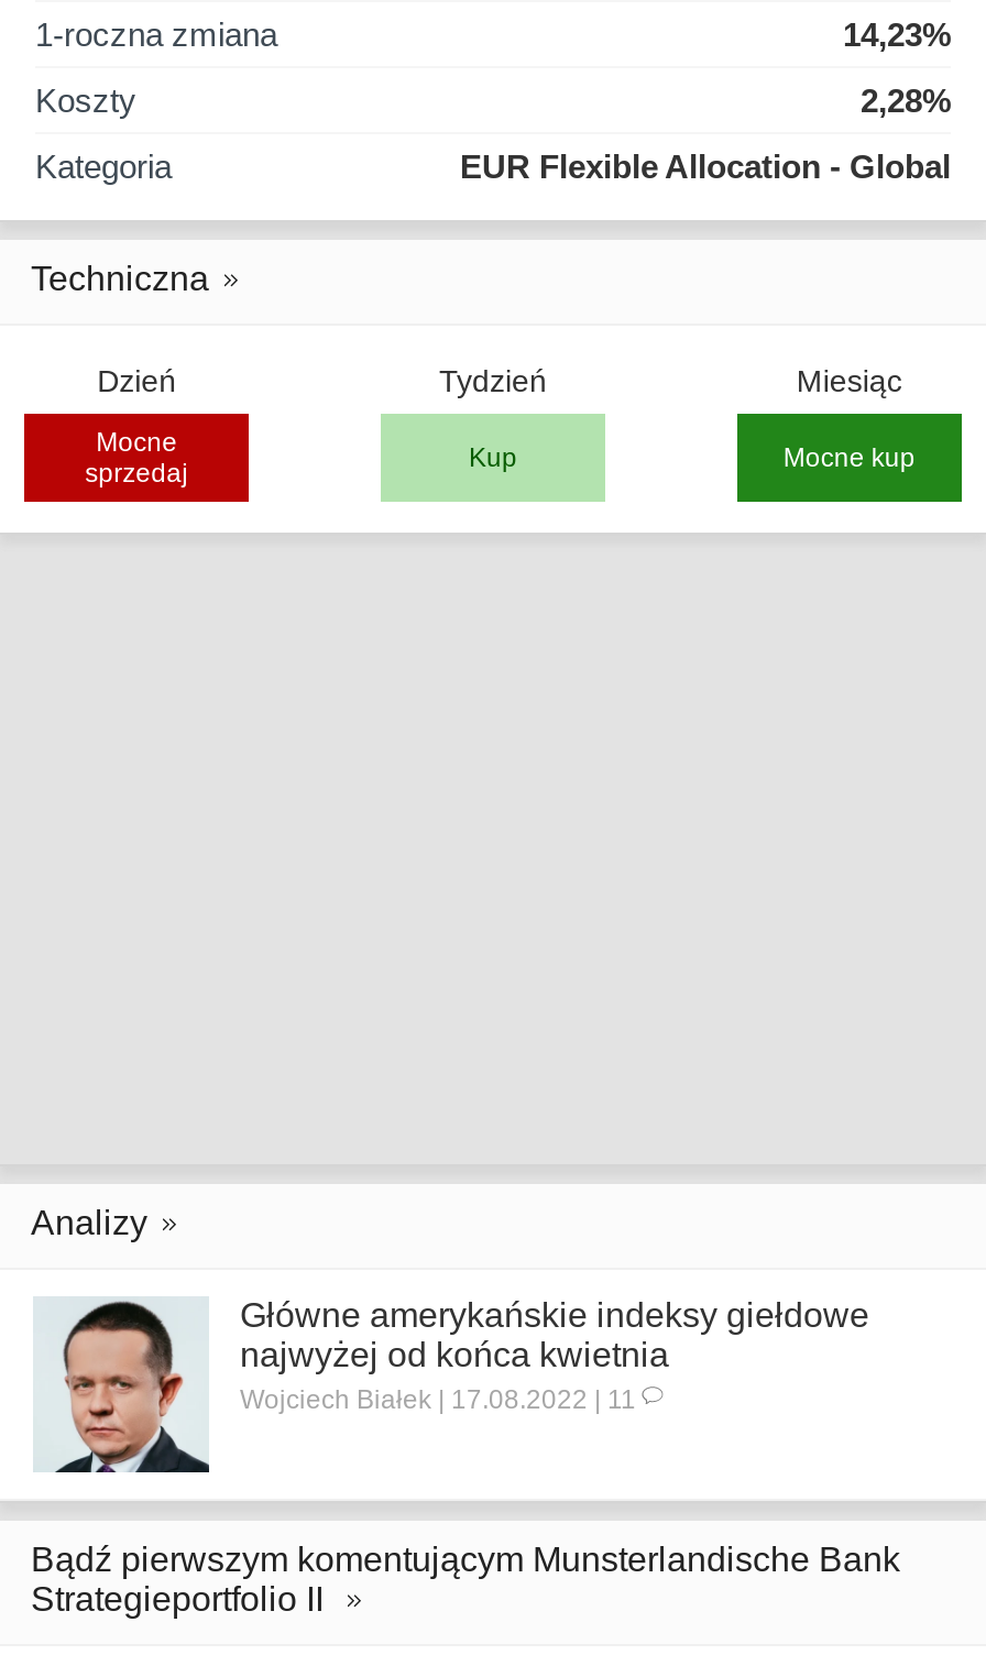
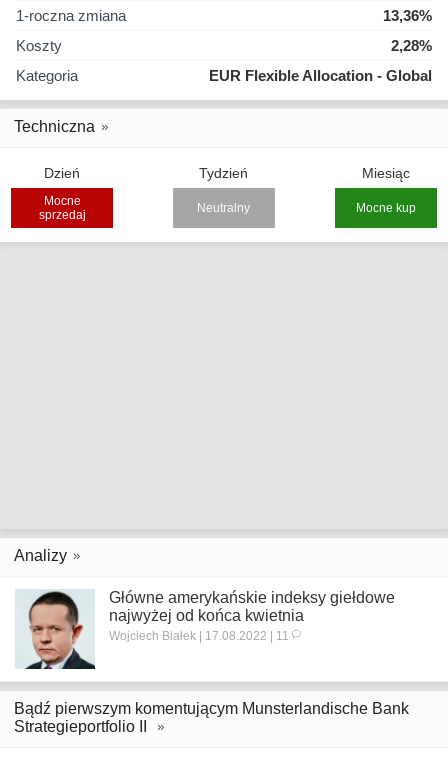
- 14,23%
+ 13,36%

- Kup
+ Neutralny
